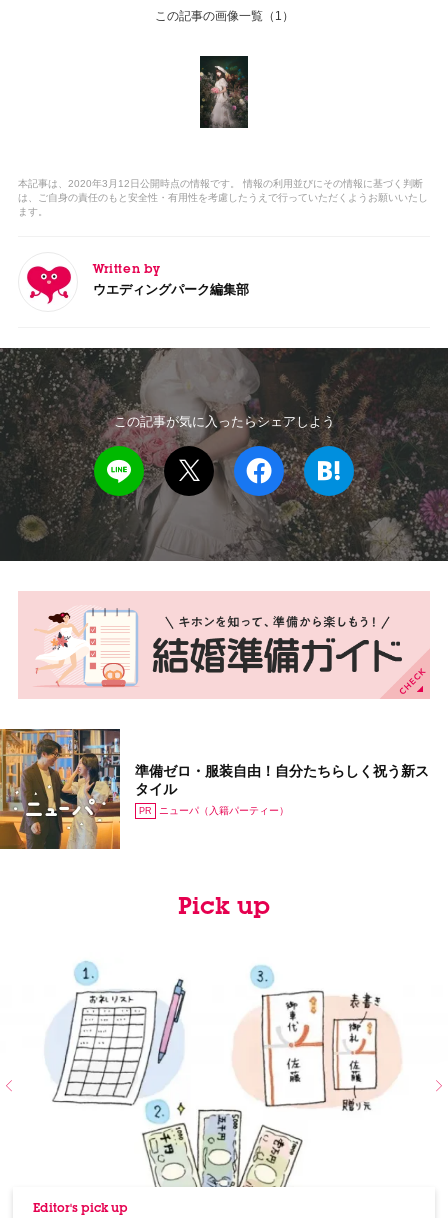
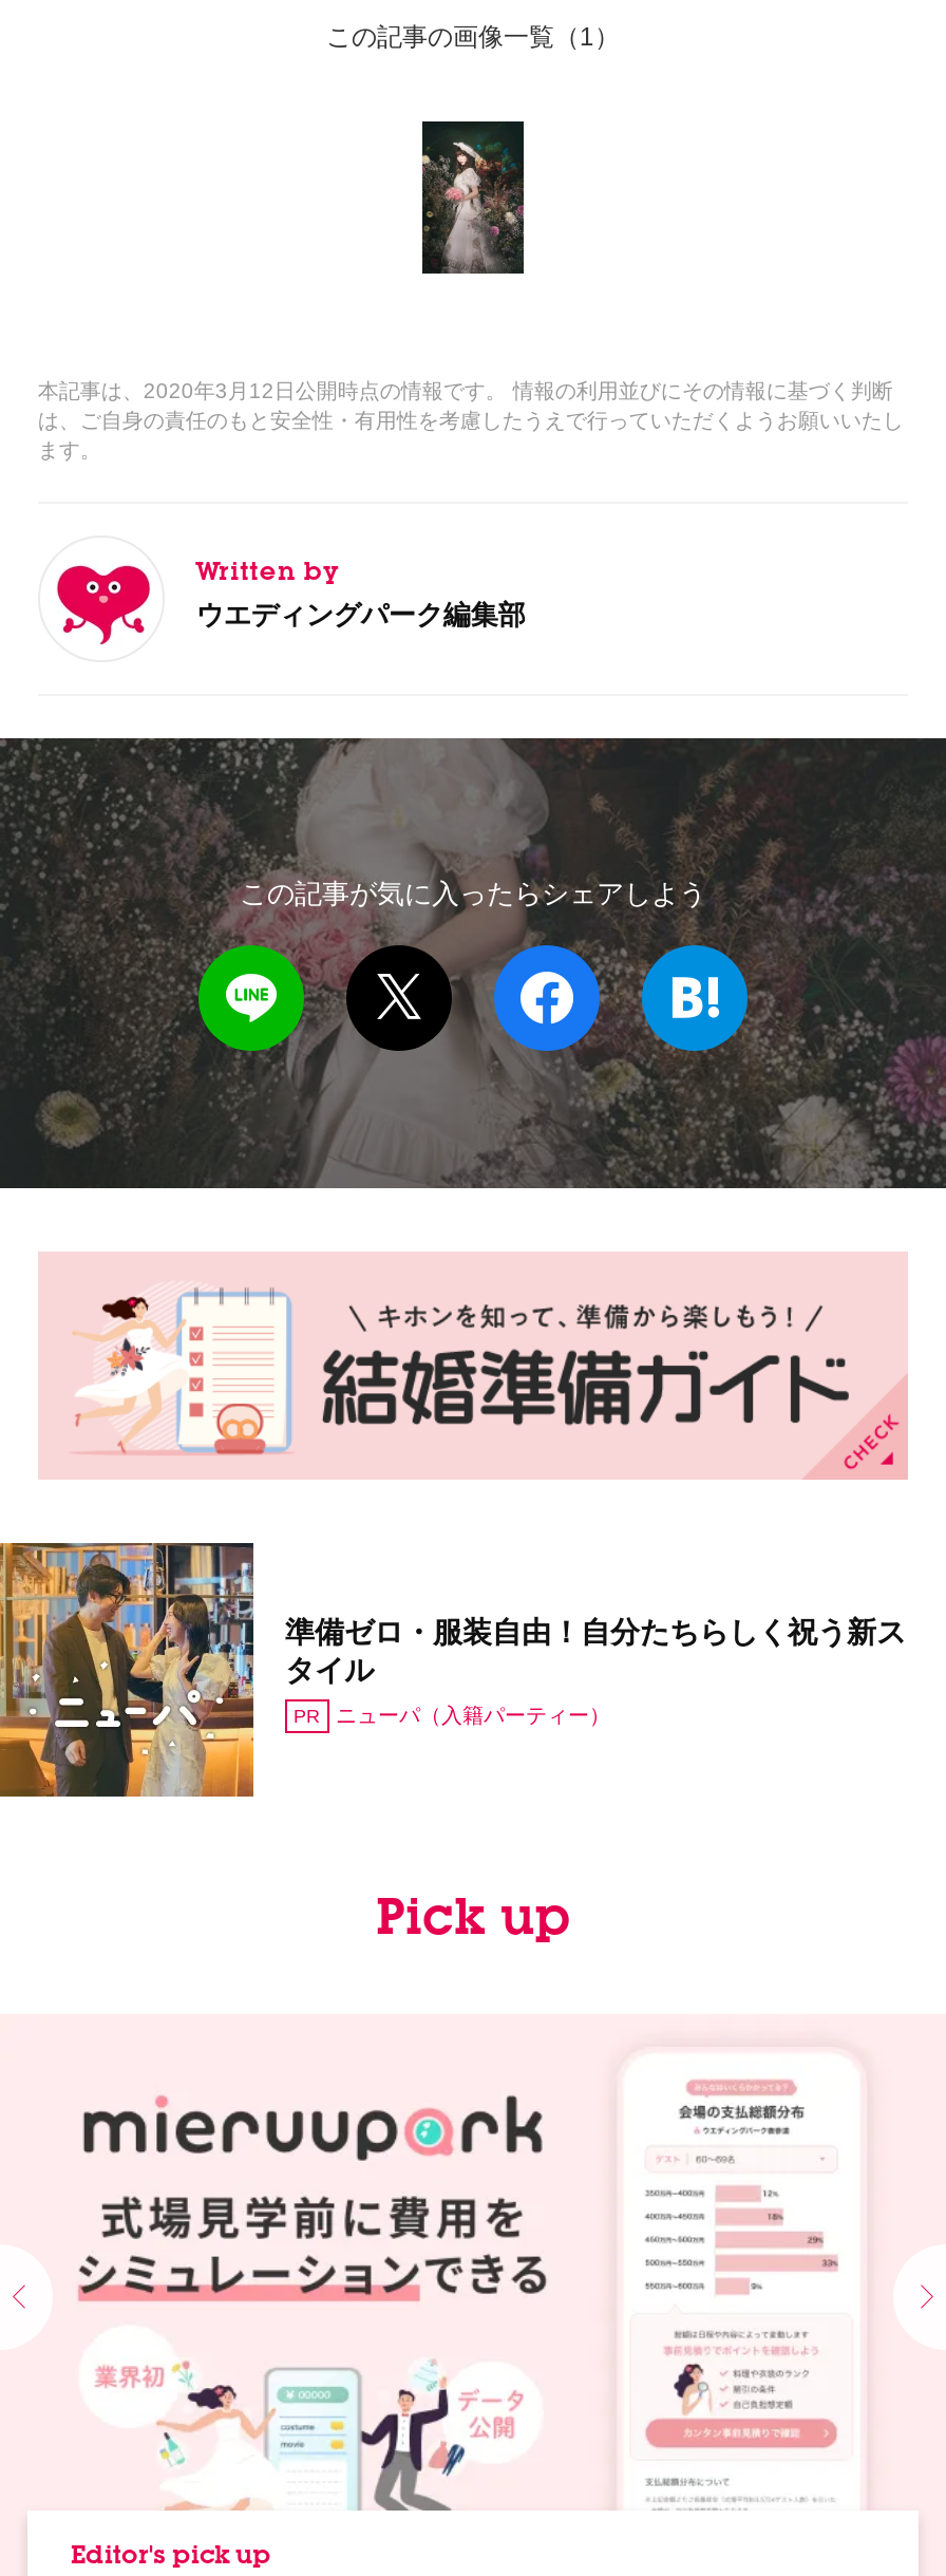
- [image]
+ [image]
